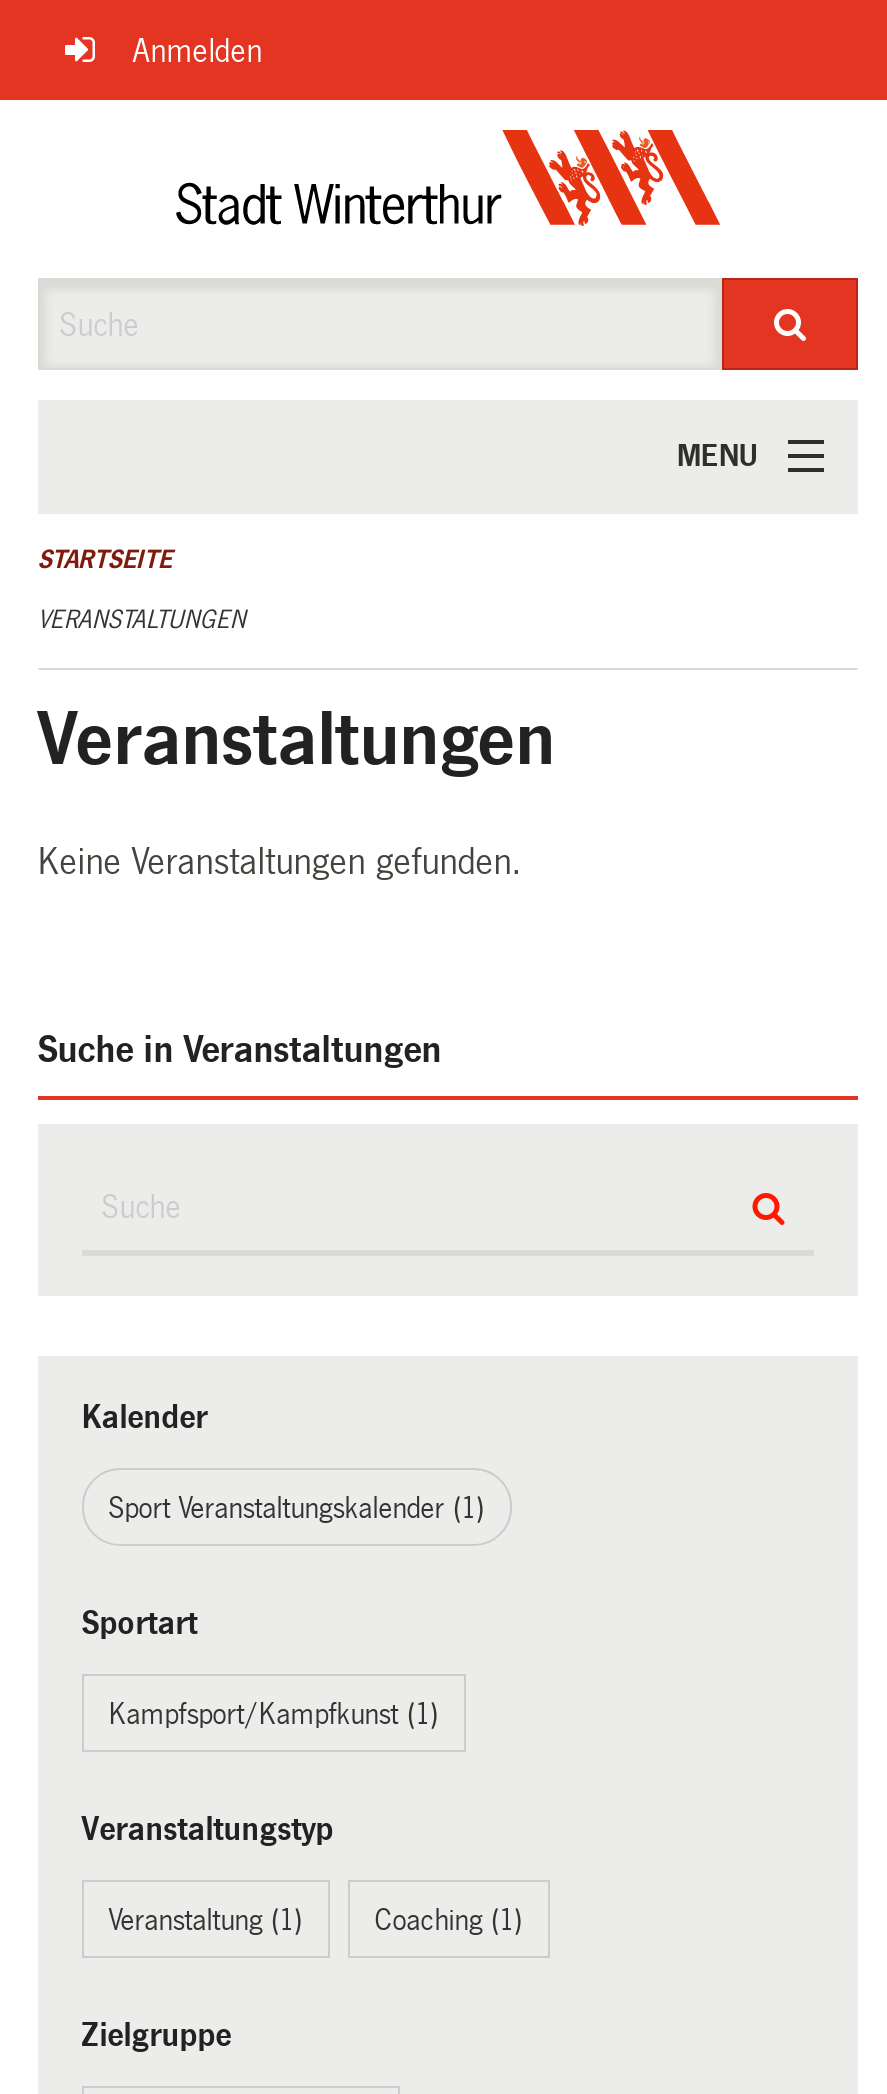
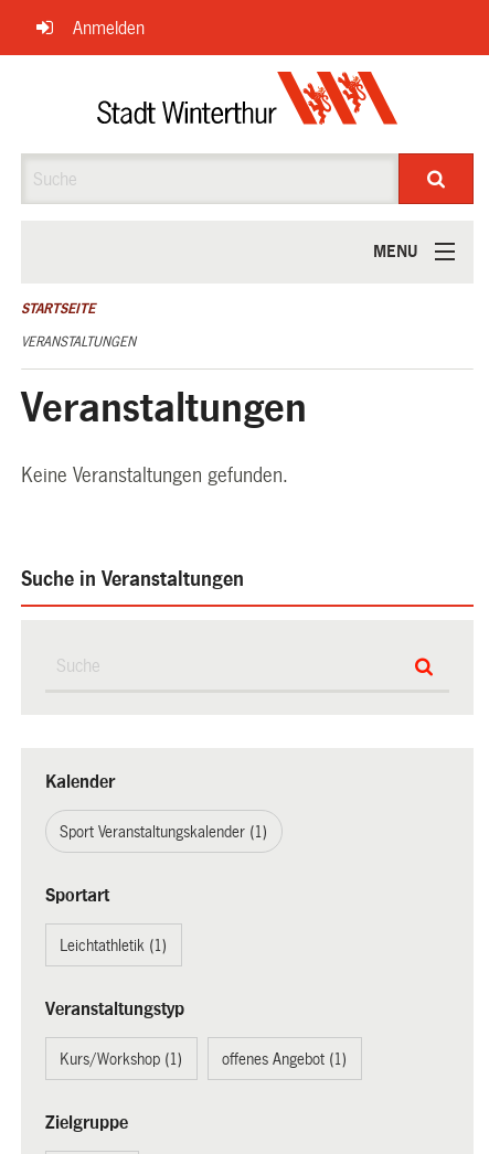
- Kampfsport/Kampfkunst (1)
+ Leichtathletik (1)

- Veranstaltung (1)
- Coaching (1)
+ Kurs/Workshop (1)
+ offenes Angebot (1)
